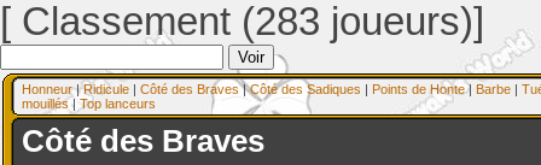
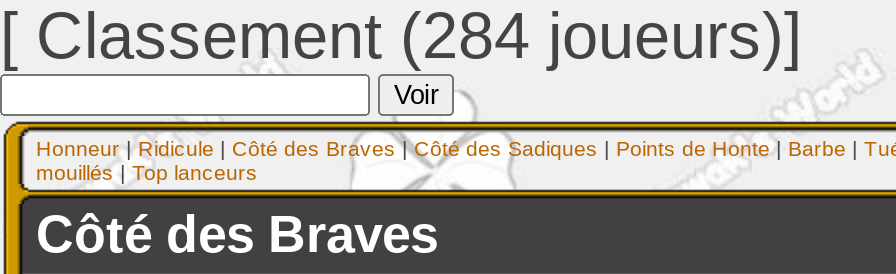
- [ Classement (283 joueurs)]
+ [ Classement (284 joueurs)]
